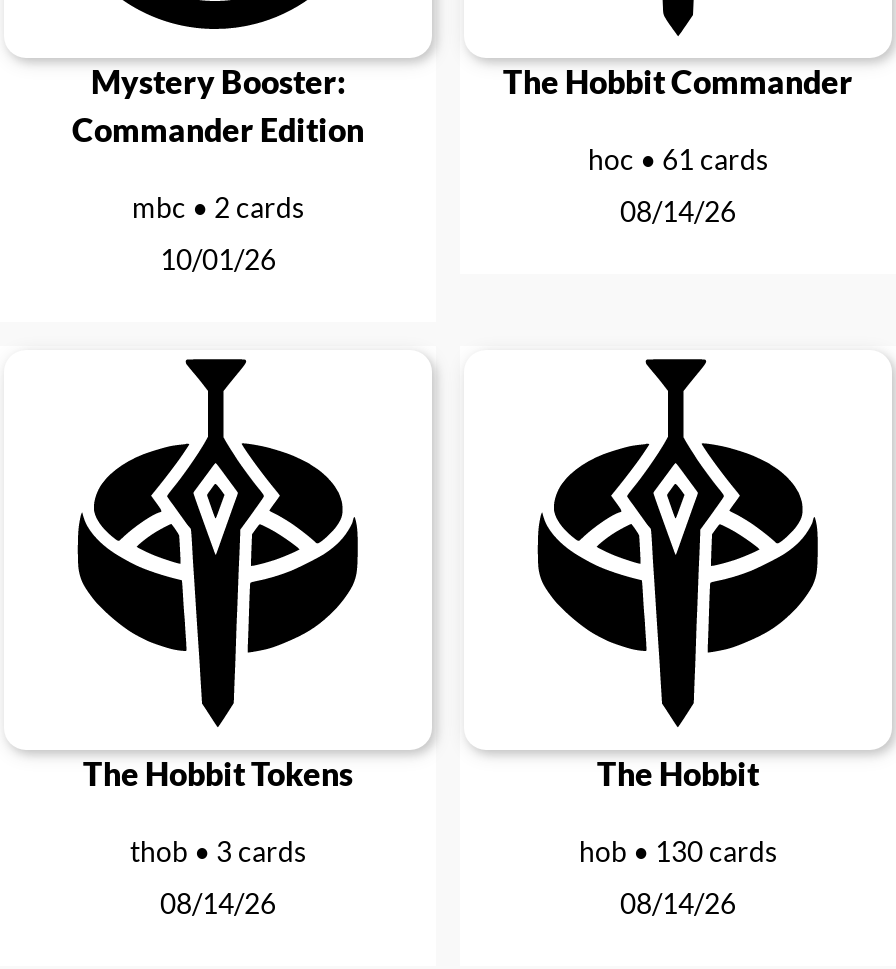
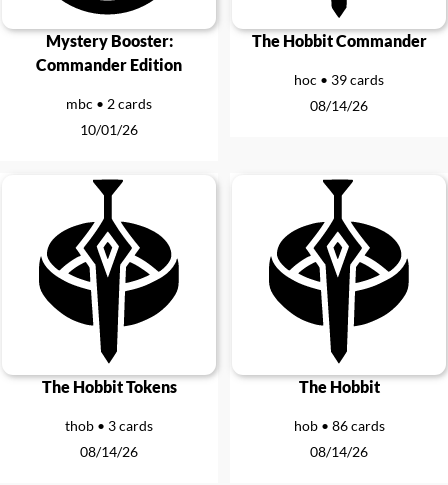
- hoc • 61 cards
+ hoc • 39 cards

- hob • 130 cards
+ hob • 86 cards
